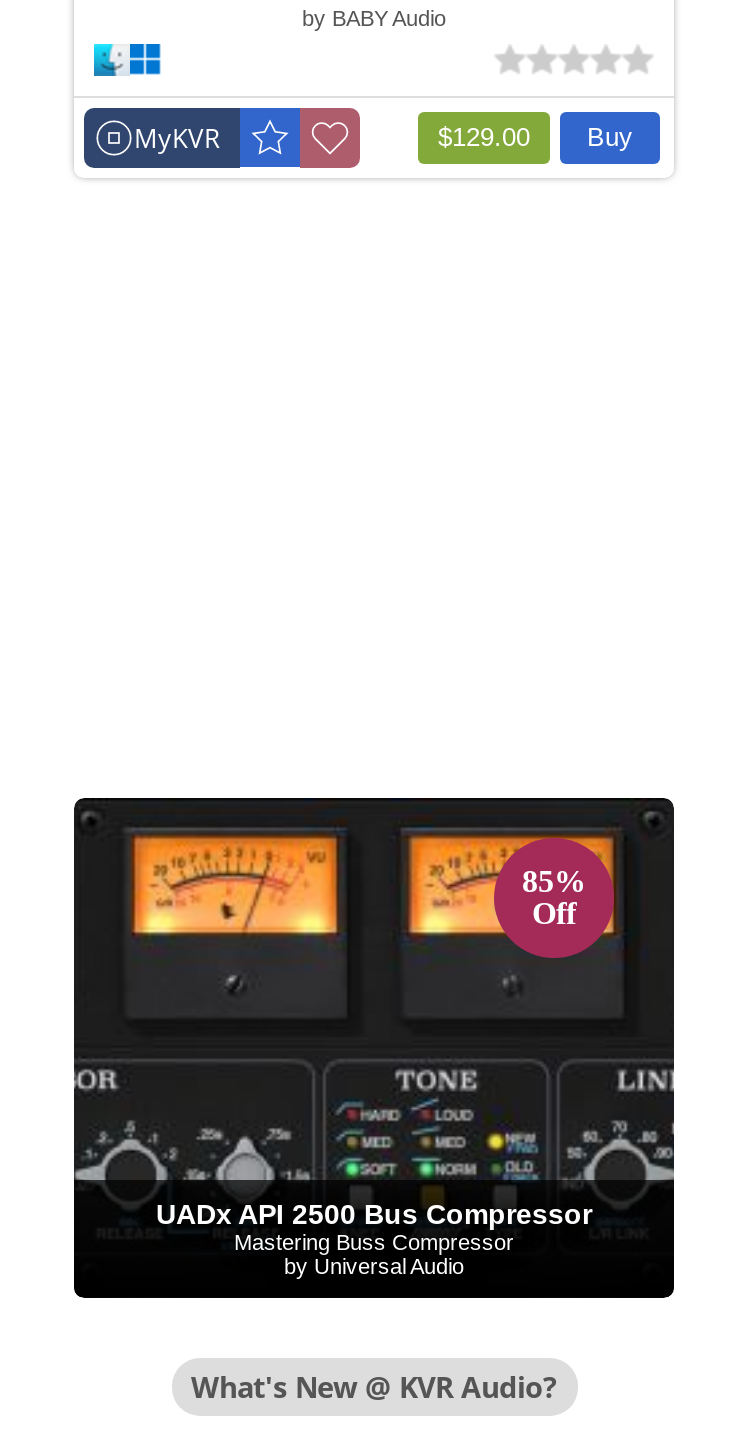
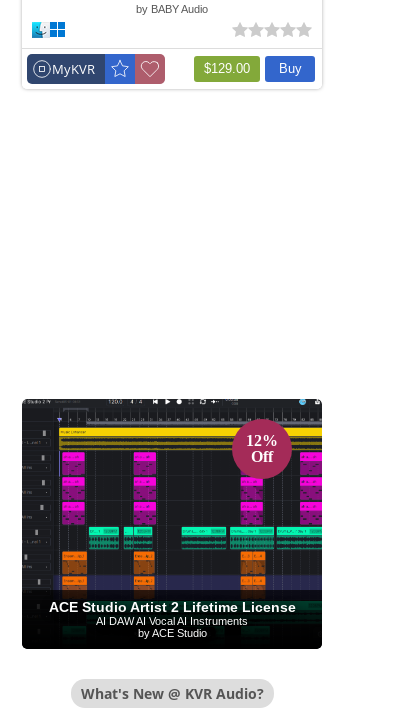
- [image]
- 85%
+ [image]
+ 12%

- UADx API 2500 Bus Compressor
- Mastering Buss Compressor
- by Universal Audio
+ ACE Studio Artist 2 Lifetime License
+ AI DAW AI Vocal AI Instruments
+ by ACE Studio
